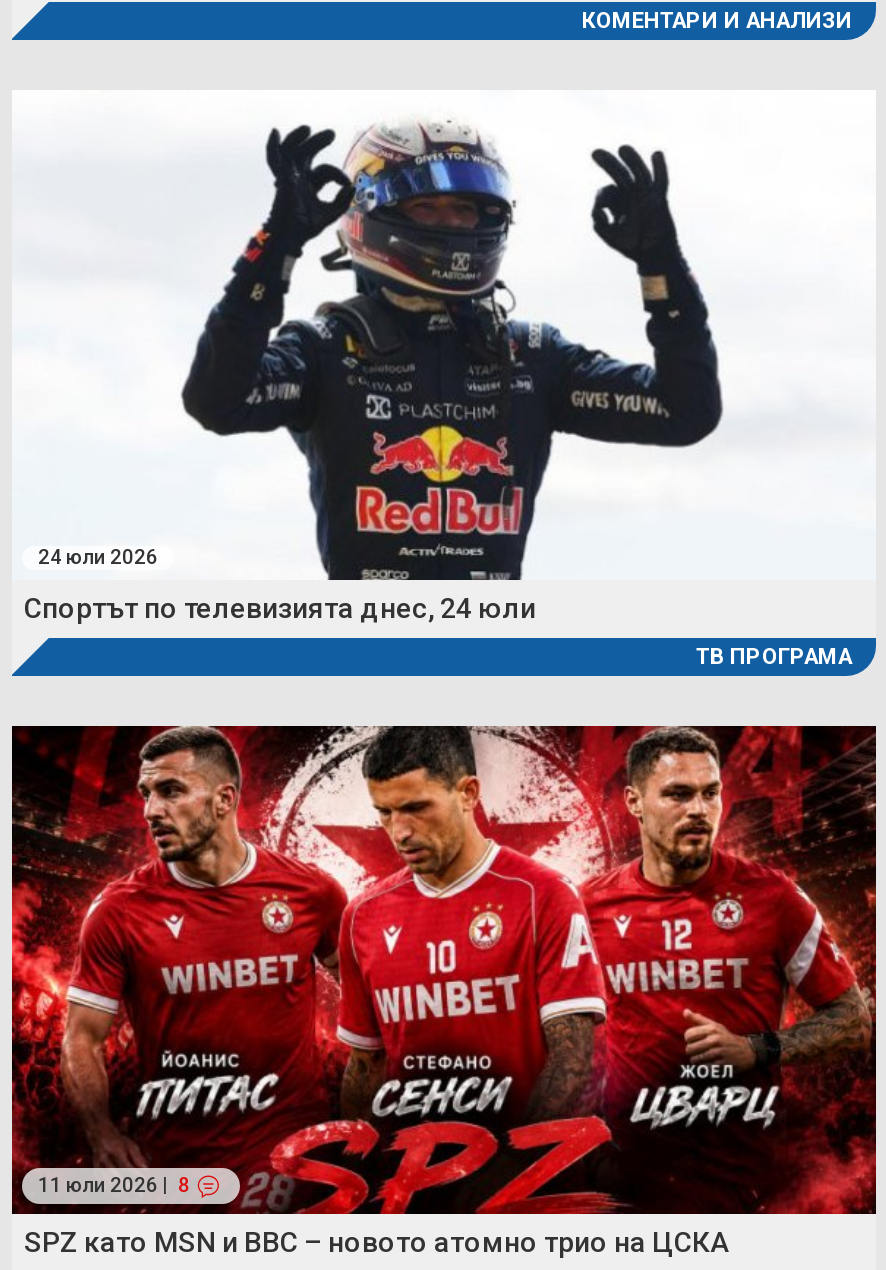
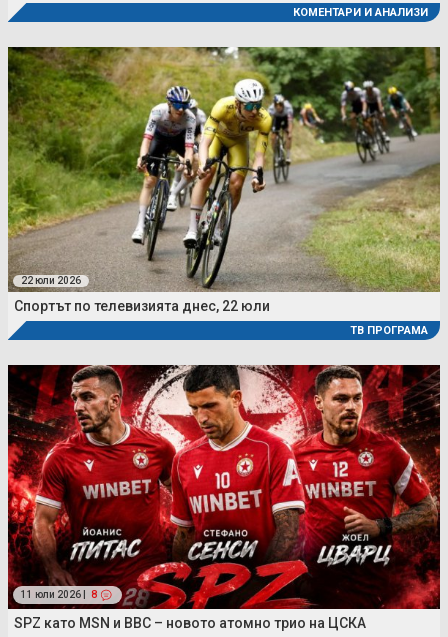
- [image]
- 24 юли 2026
+ [image]
+ 22 юли 2026

- Спортът по телевизията днес, 24 юли
+ Спортът по телевизията днес, 22 юли
